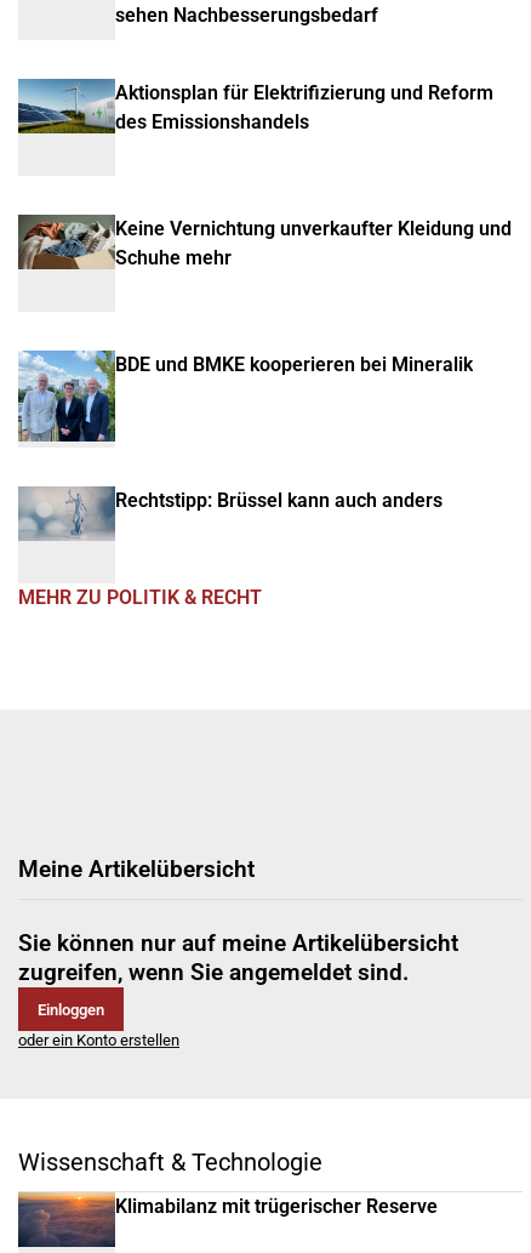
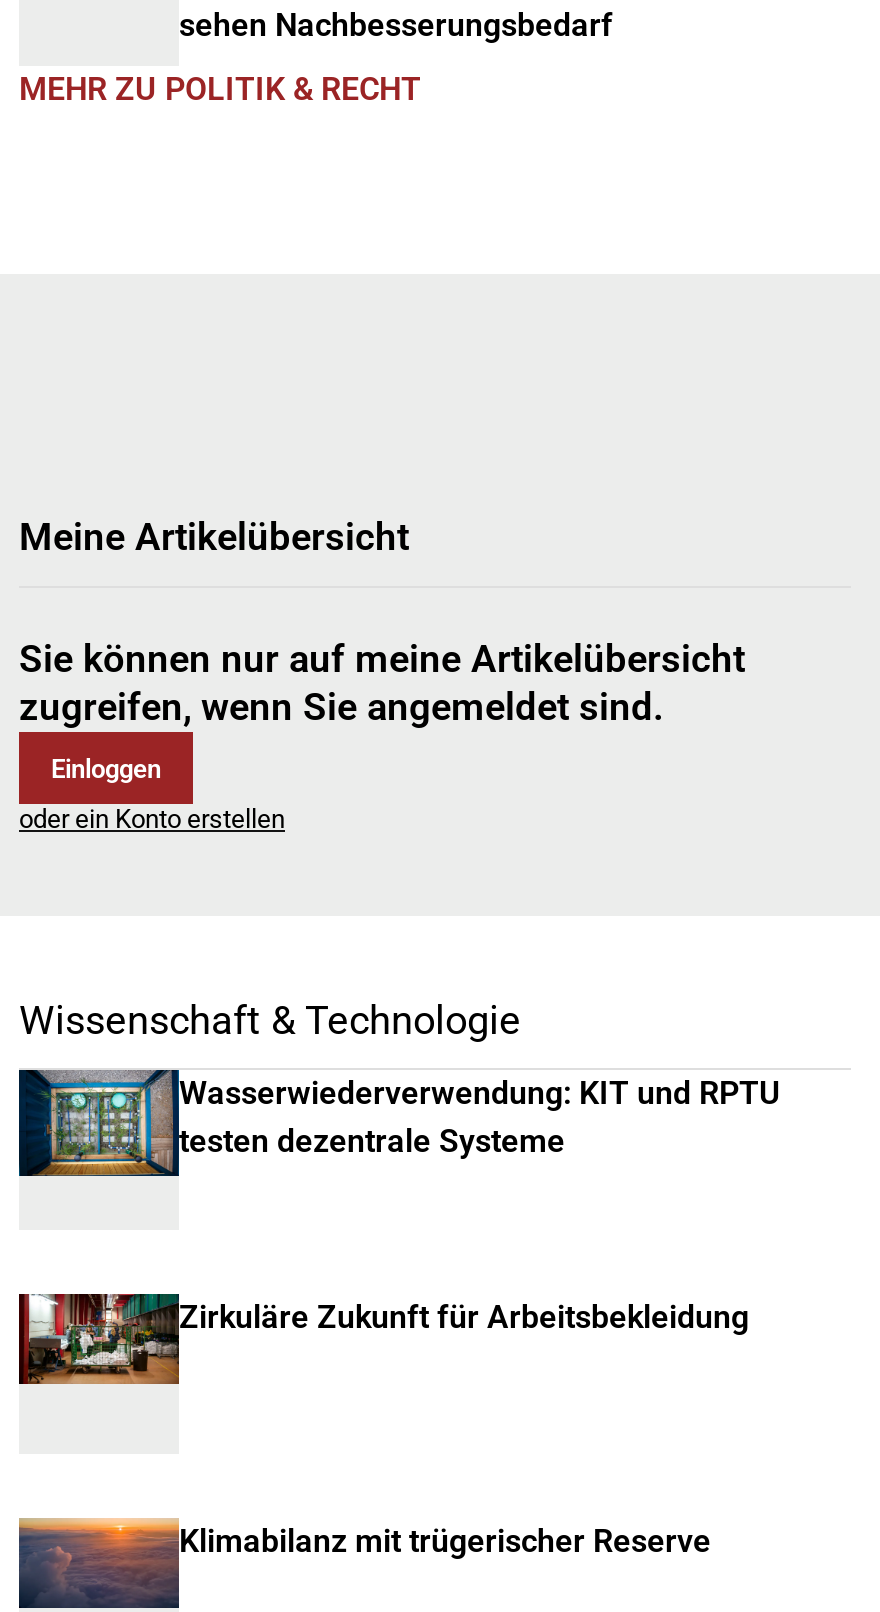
- [image]
- Aktionsplan für Elektrifizierung und Reform
- des Emissionshandels

- [image]
- Keine Vernichtung unverkaufter Kleidung und
- Schuhe mehr

- [image]
- BDE und BMKE kooperieren bei Mineralik

- [image]
- Rechtstipp: Brüssel kann auch anders

moved up: MEHR ZU POLITIK & RECHT | Meine Artikelübersicht | Sie können nur auf meine Artikelübersicht | zugreifen, wenn Sie angemeldet sind. | Einloggen | oder ein Konto erstellen | Wissenschaft & Technologie

+ [image]
+ Wasserwiederverwendung: KIT und RPTU
+ testen dezentrale Systeme

+ [image]
+ Zirkuläre Zukunft für Arbeitsbekleidung
